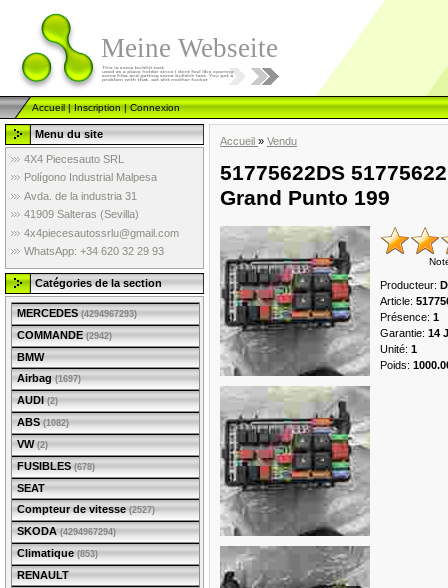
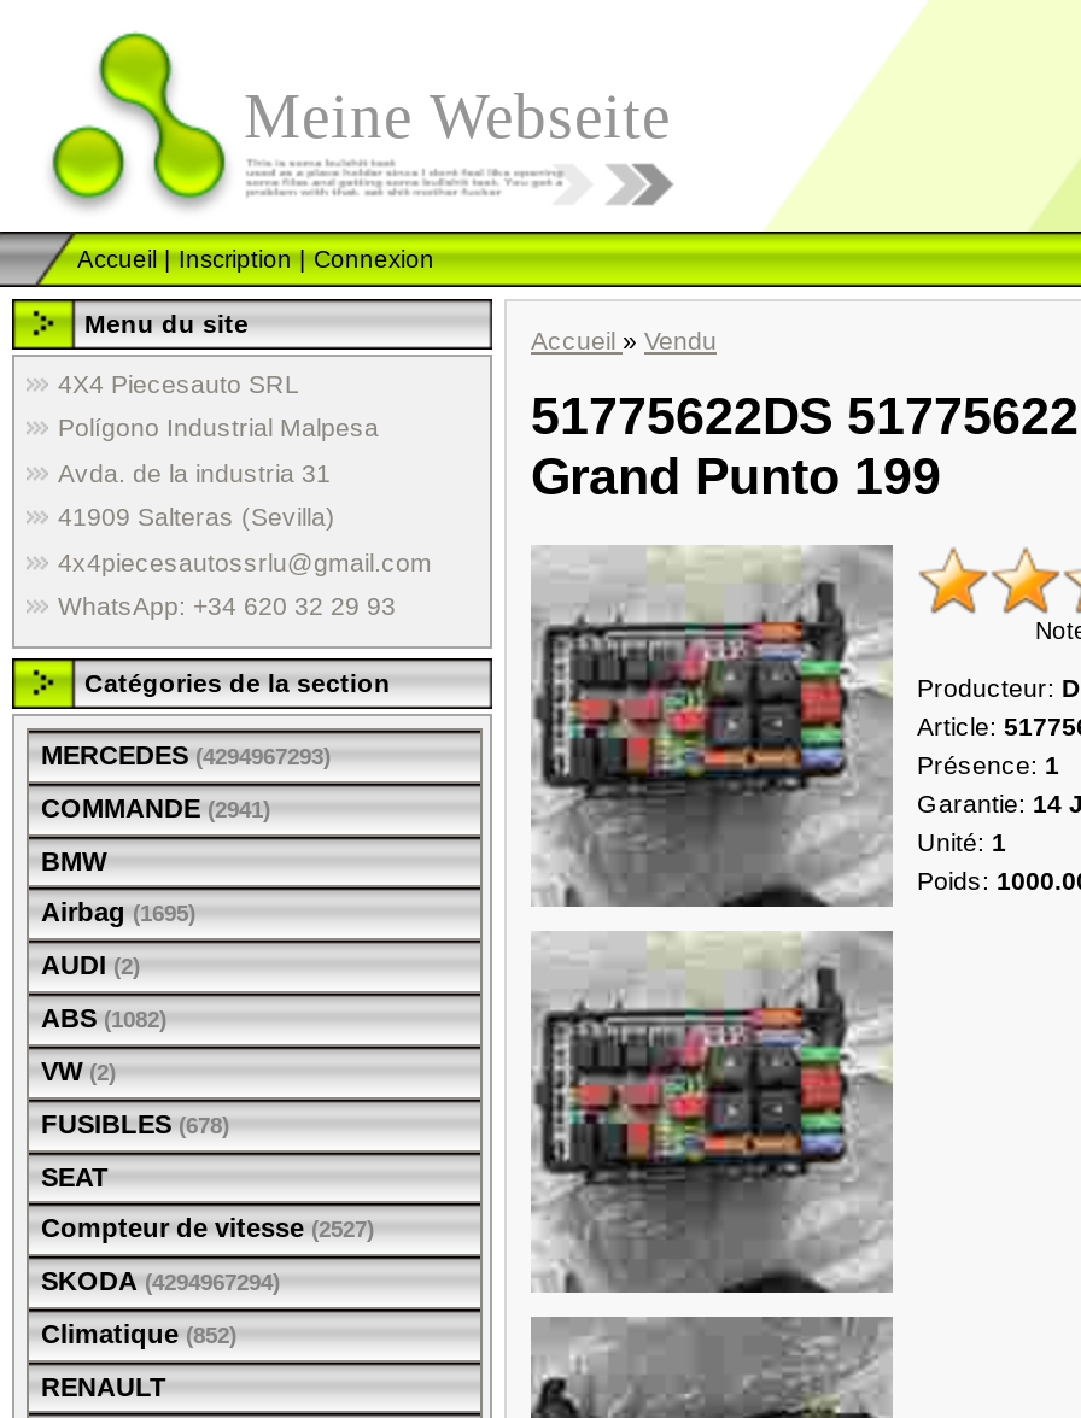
- COMMANDE (2942)
+ COMMANDE (2941)

- Airbag (1697)
+ Airbag (1695)

- Climatique (853)
+ Climatique (852)
